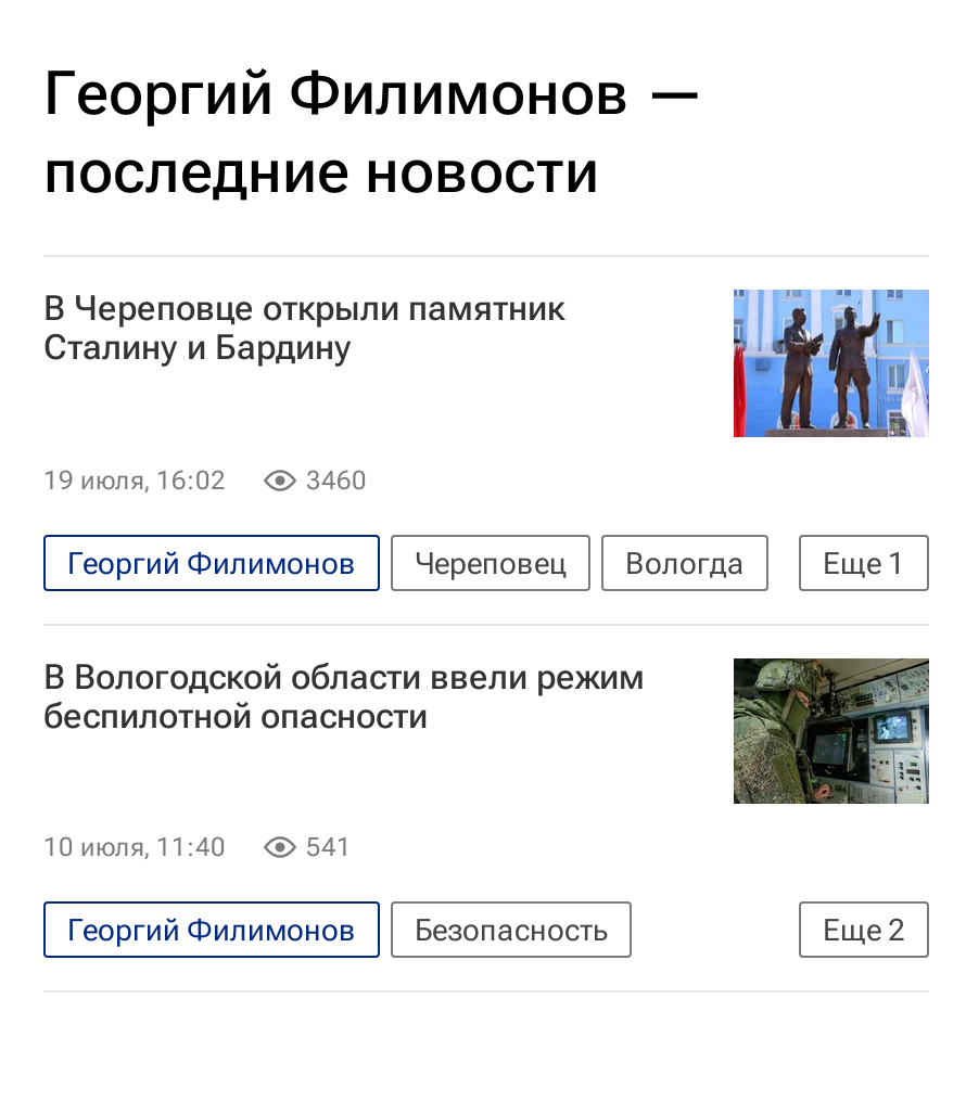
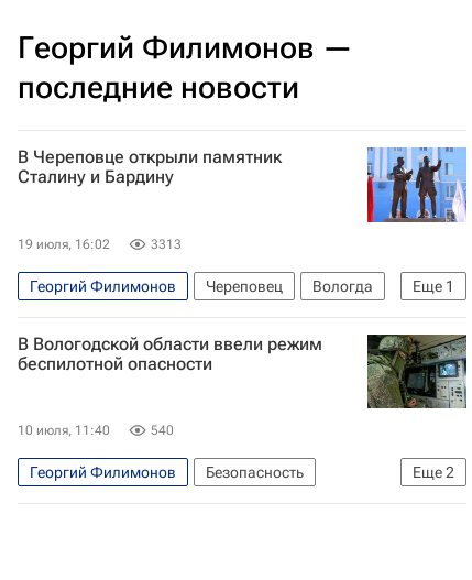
- 3460
+ 3313

- 541
+ 540
